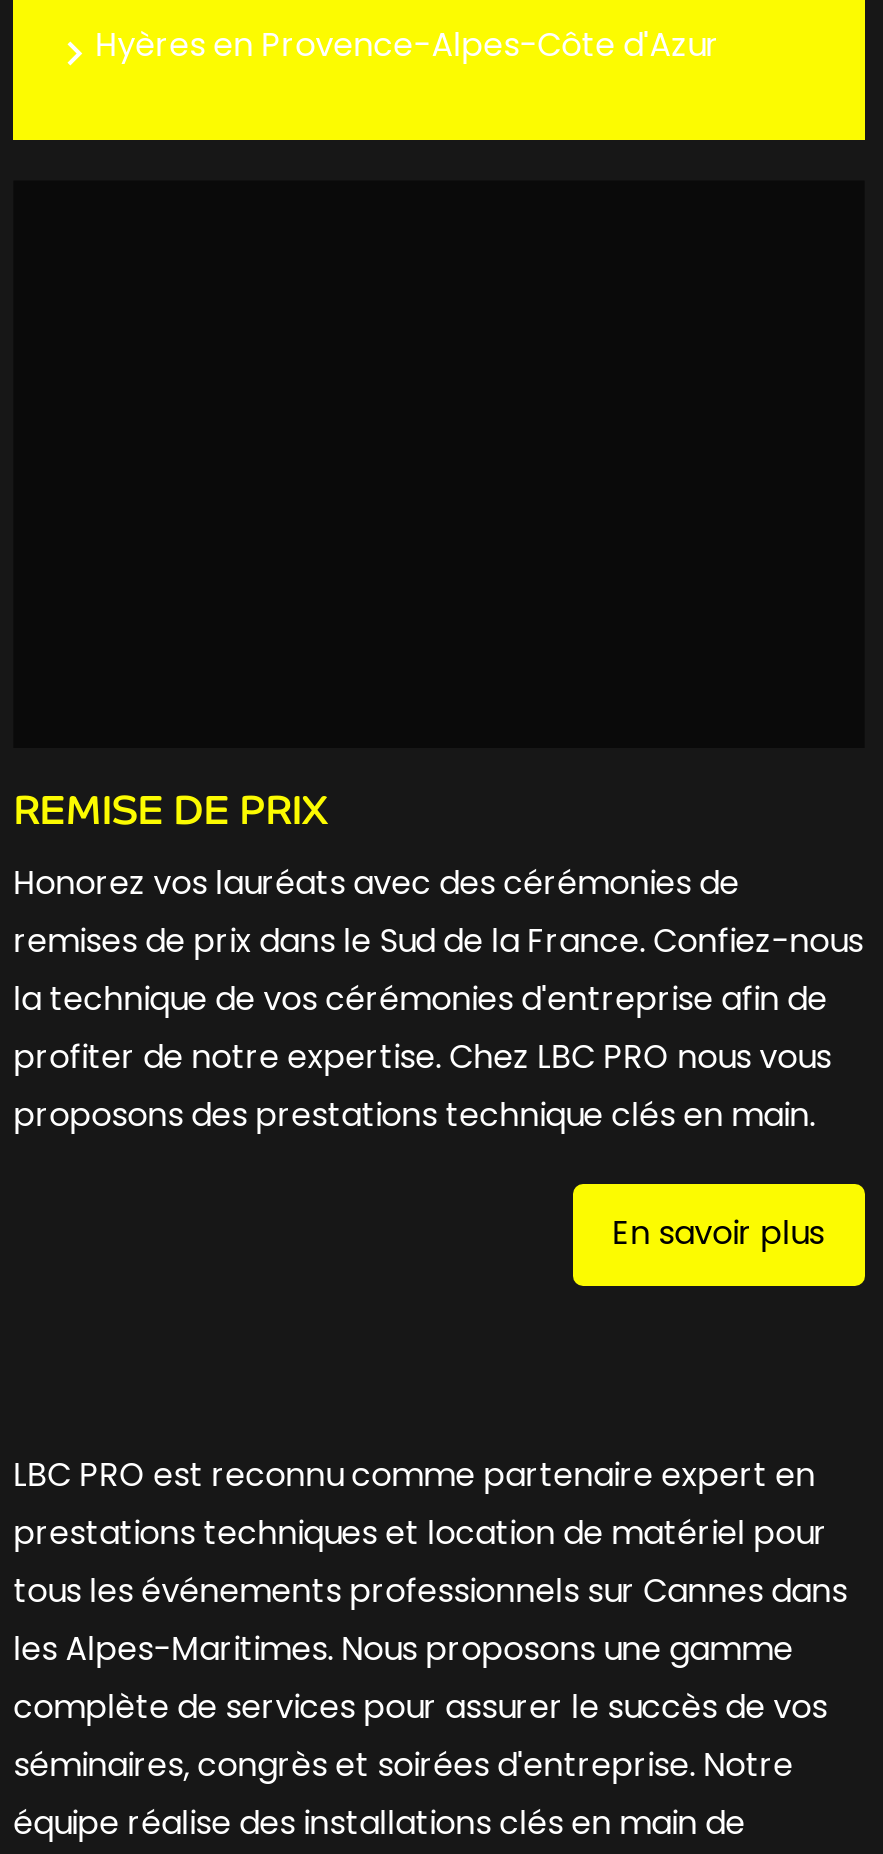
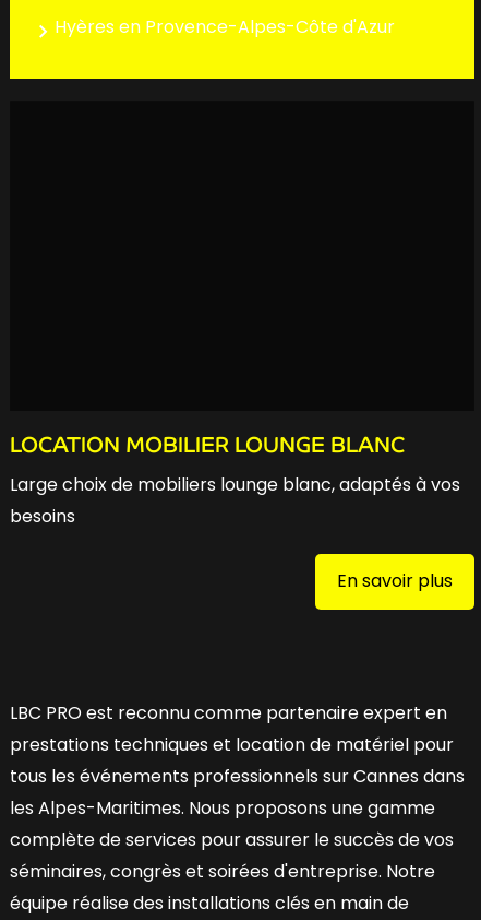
- REMISE DE PRIX
+ LOCATION MOBILIER LOUNGE BLANC

- Honorez vos lauréats avec des cérémonies de
- remises de prix dans le Sud de la France. Confiez-nous
- la technique de vos cérémonies d'entreprise afin de
- profiter de notre expertise. Chez LBC PRO nous vous
- proposons des prestations technique clés en main.
+ Large choix de mobiliers lounge blanc, adaptés à vos
+ besoins
